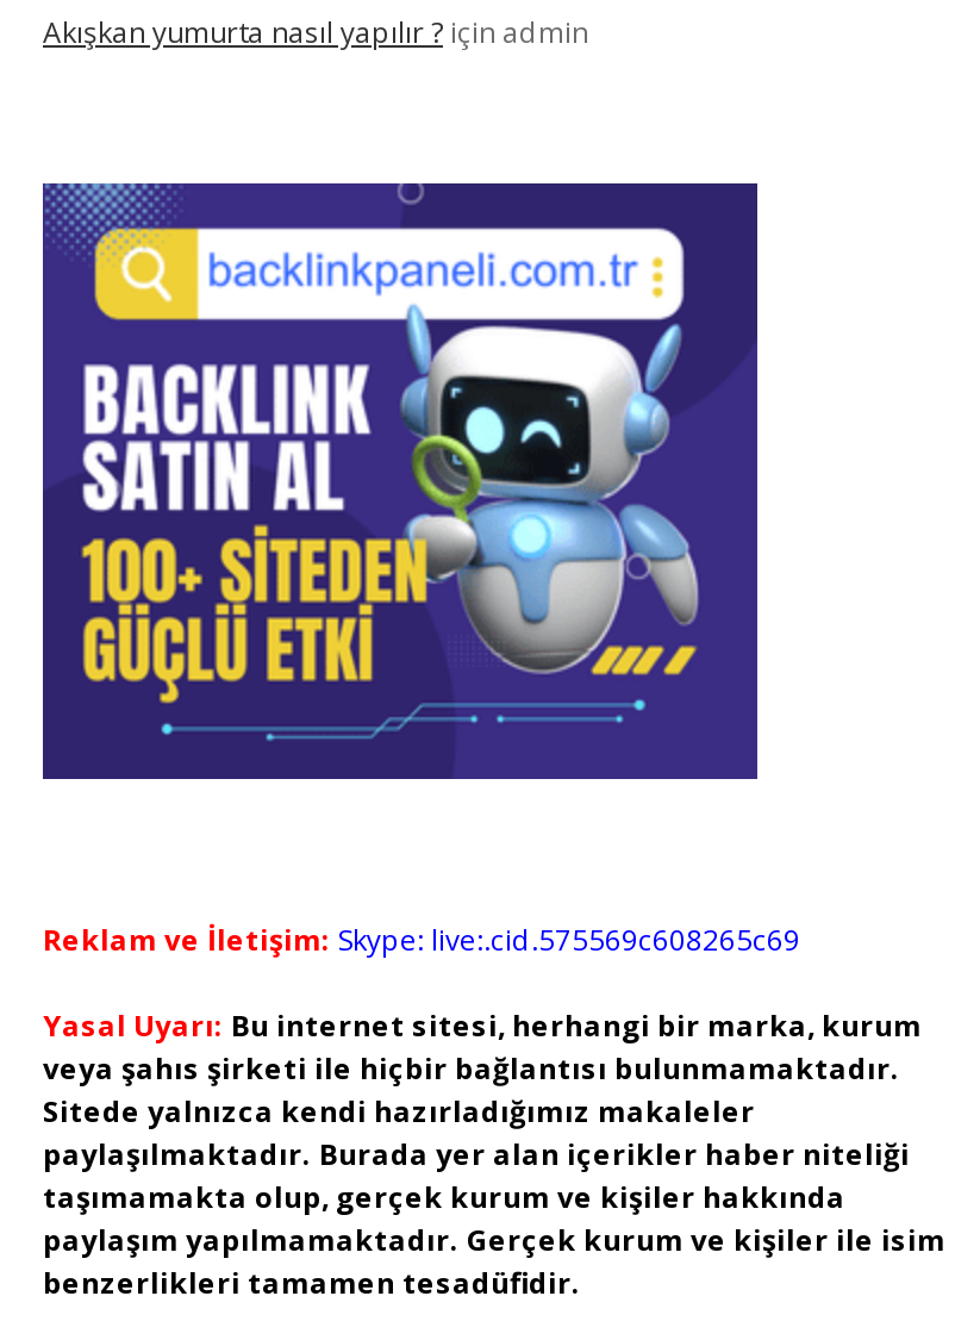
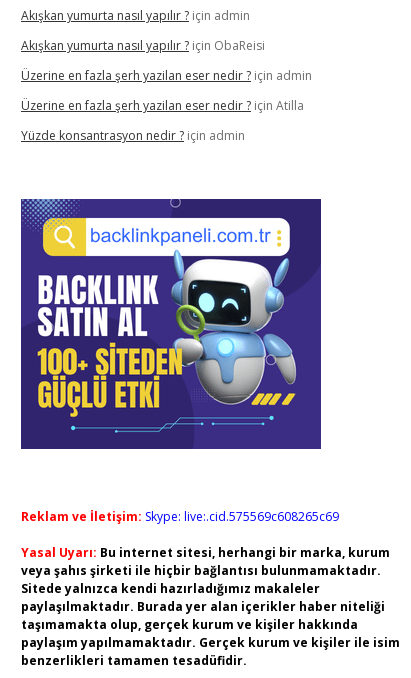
+ Akışkan yumurta nasıl yapılır ? için ObaReisi
+ Üzerine en fazla şerh yazilan eser nedir ? için admin
+ Üzerine en fazla şerh yazilan eser nedir ? için Atilla
+ Yüzde konsantrasyon nedir ? için admin
